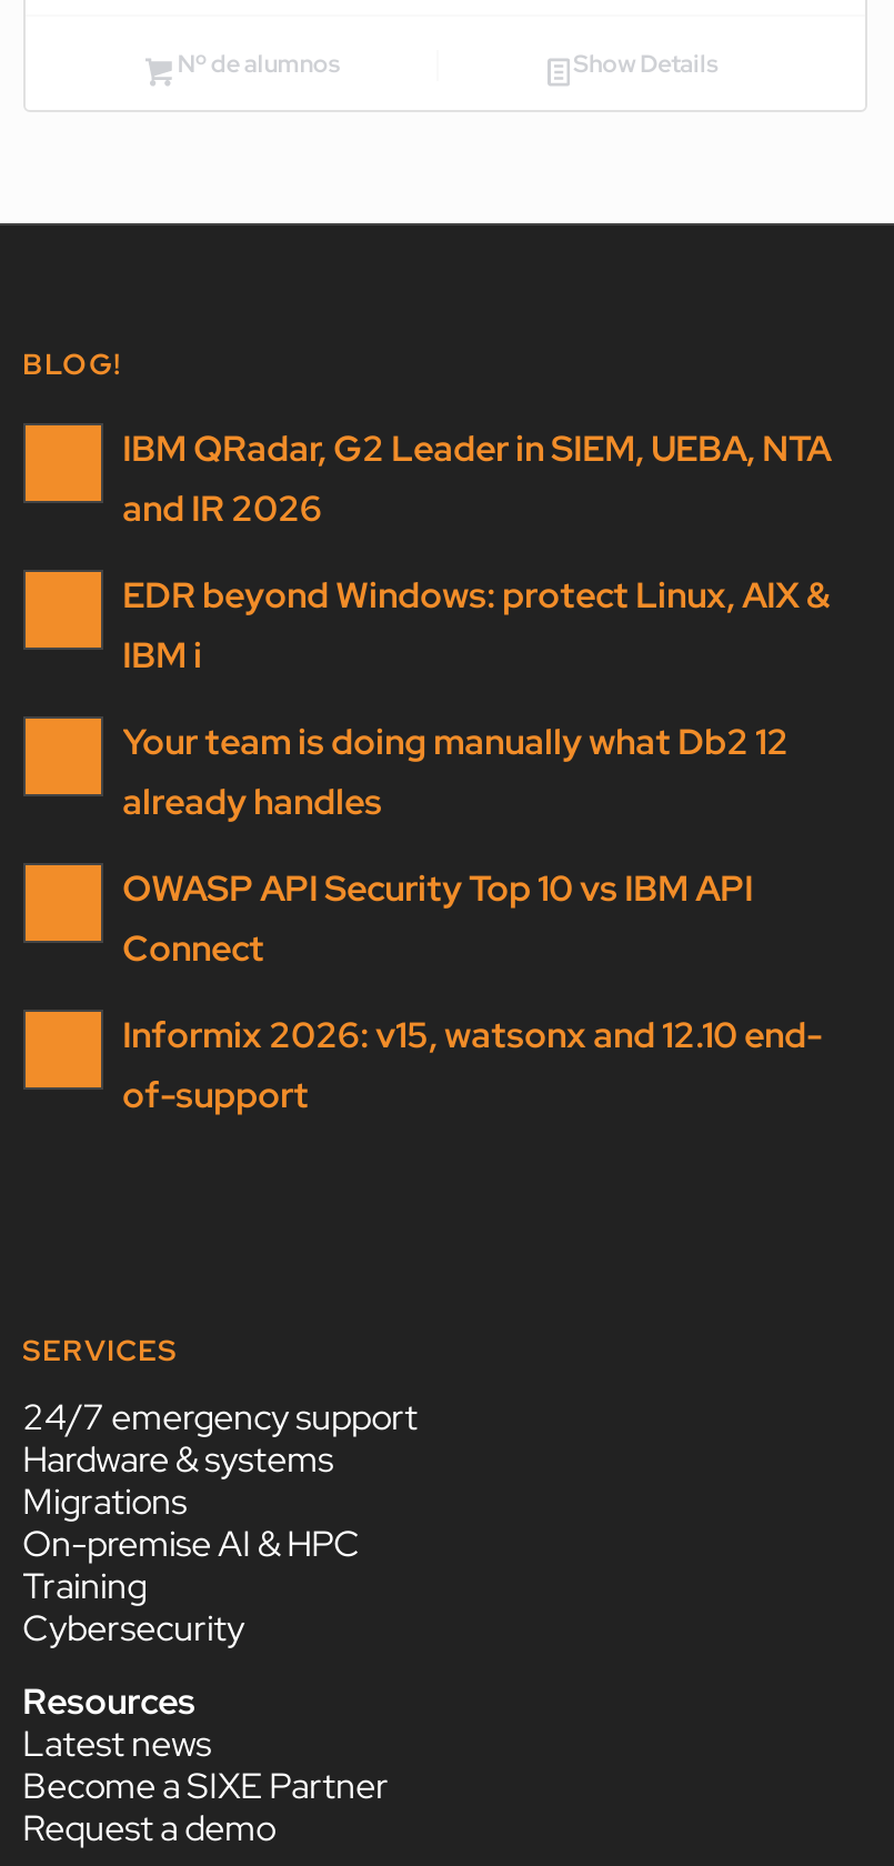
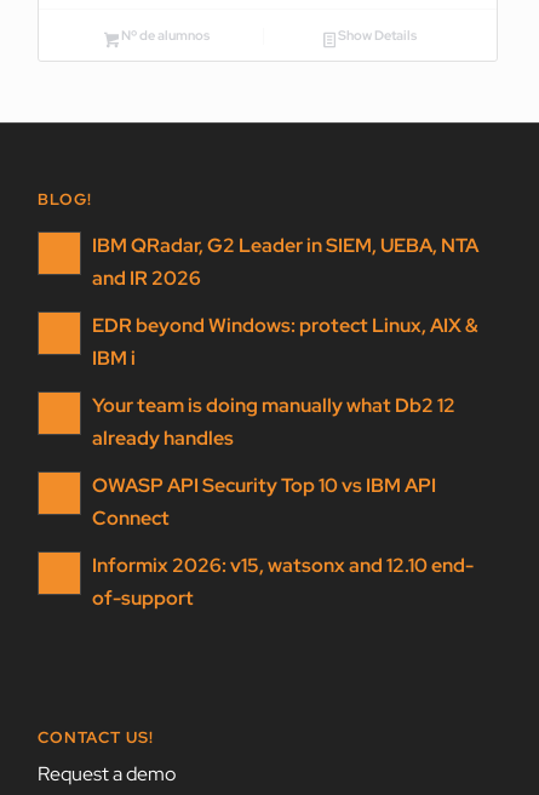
- SERVICES
- 24/7 emergency support
- Hardware & systems
- Migrations
- On-premise AI & HPC
- Training
- Cybersecurity
- Resources
- Latest news
- Become a SIXE Partner
+ CONTACT US!
